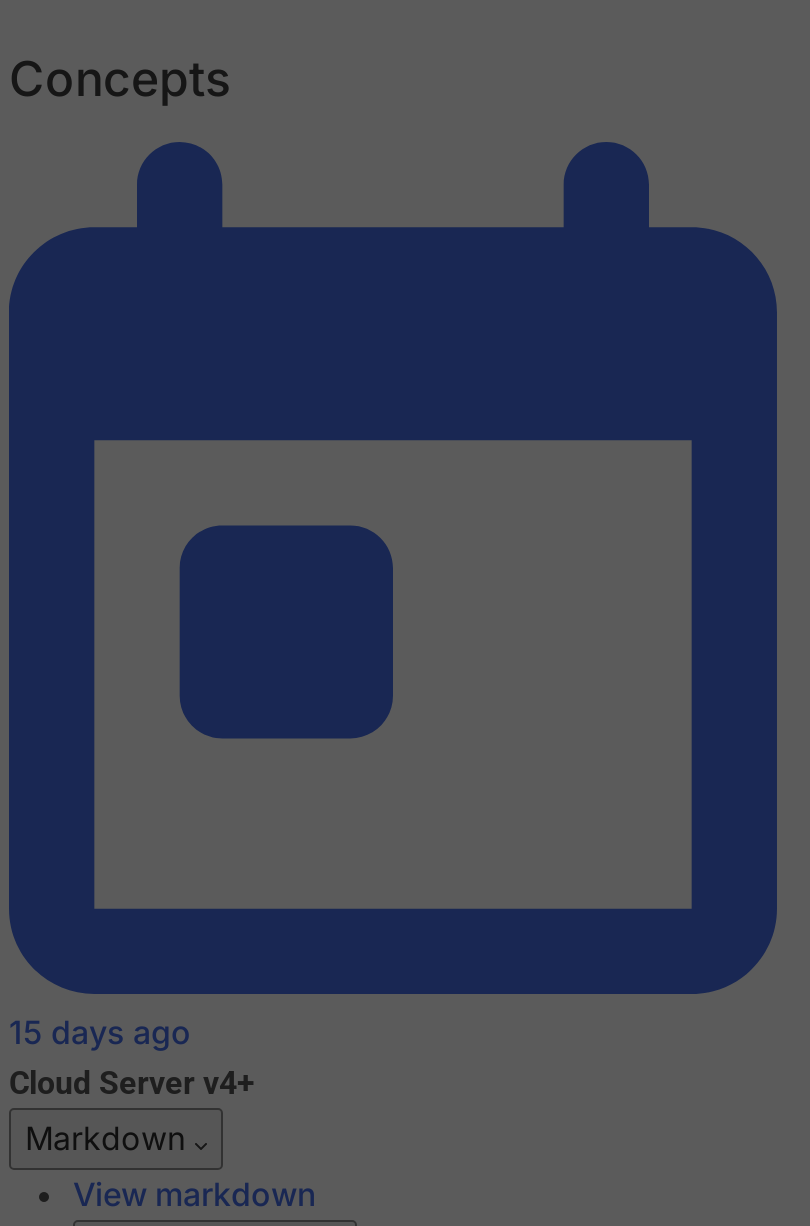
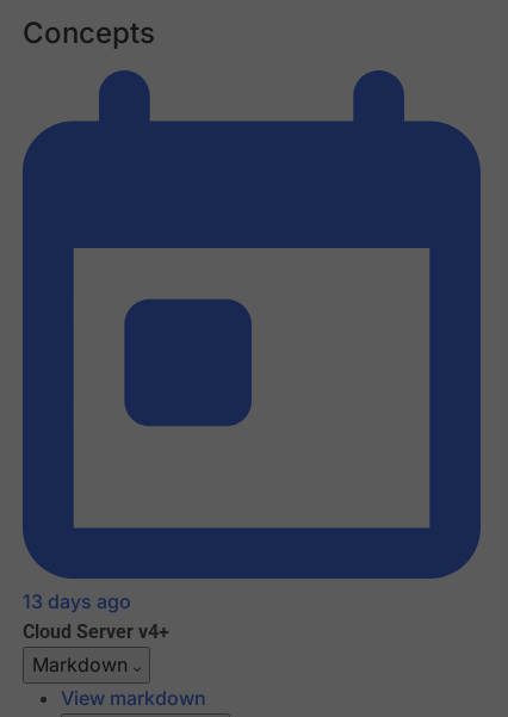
- 15 days ago
+ 13 days ago
